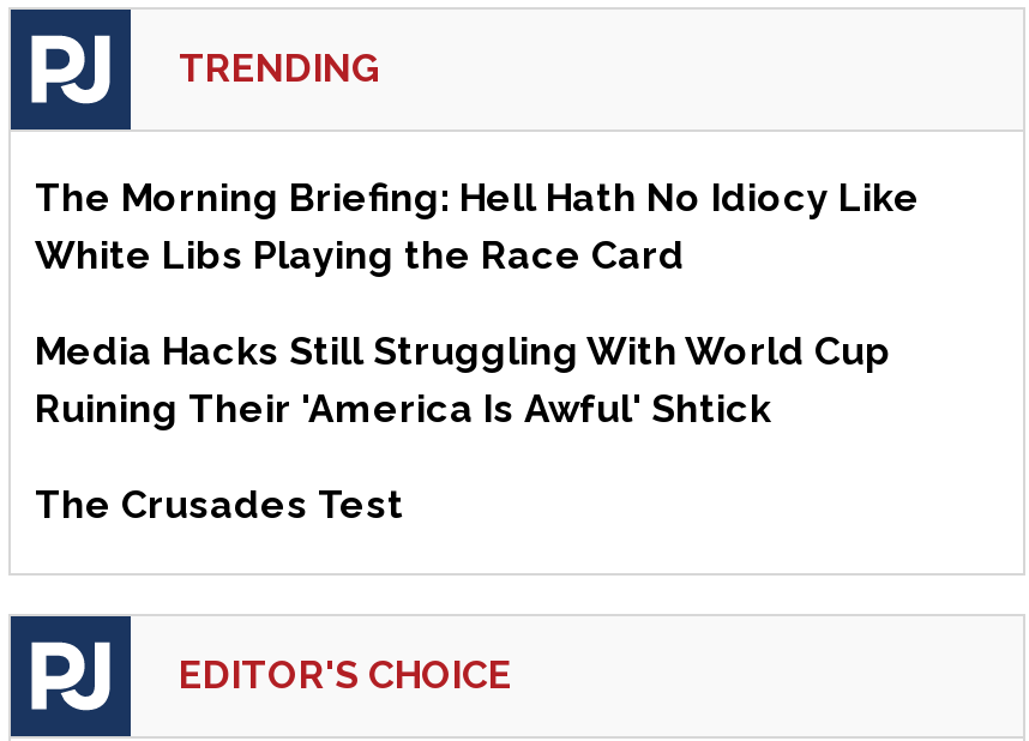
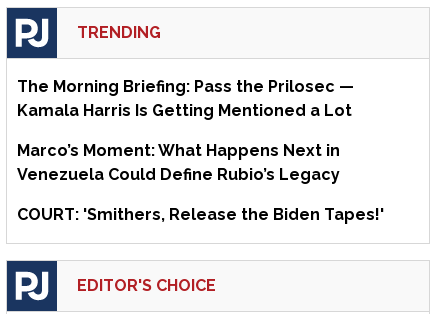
- The Morning Briefing: Hell Hath No Idiocy Like
- White Libs Playing the Race Card
+ The Morning Briefing: Pass the Prilosec —
+ Kamala Harris Is Getting Mentioned a Lot

- Media Hacks Still Struggling With World Cup
- Ruining Their 'America Is Awful' Shtick
+ Marco’s Moment: What Happens Next in
+ Venezuela Could Define Rubio’s Legacy

- The Crusades Test
+ COURT: 'Smithers, Release the Biden Tapes!'
